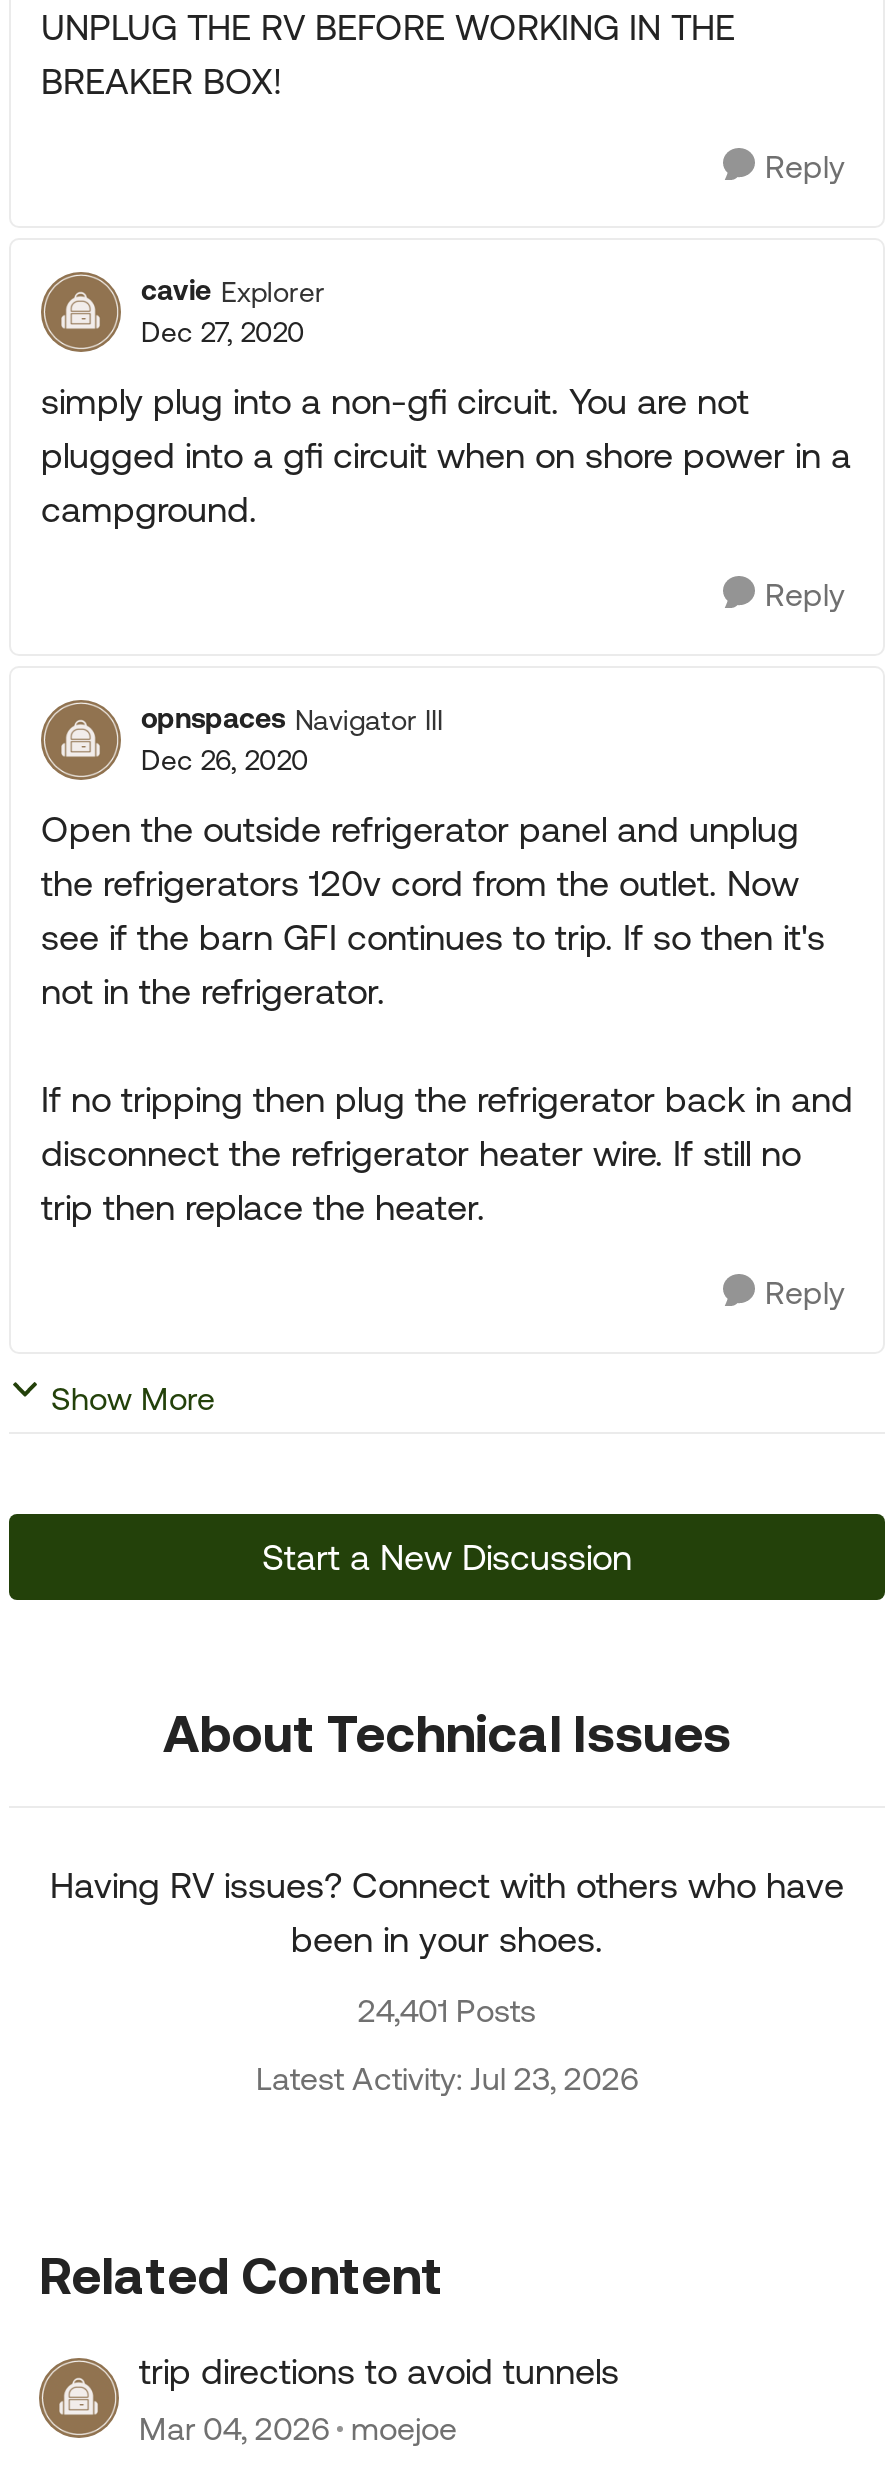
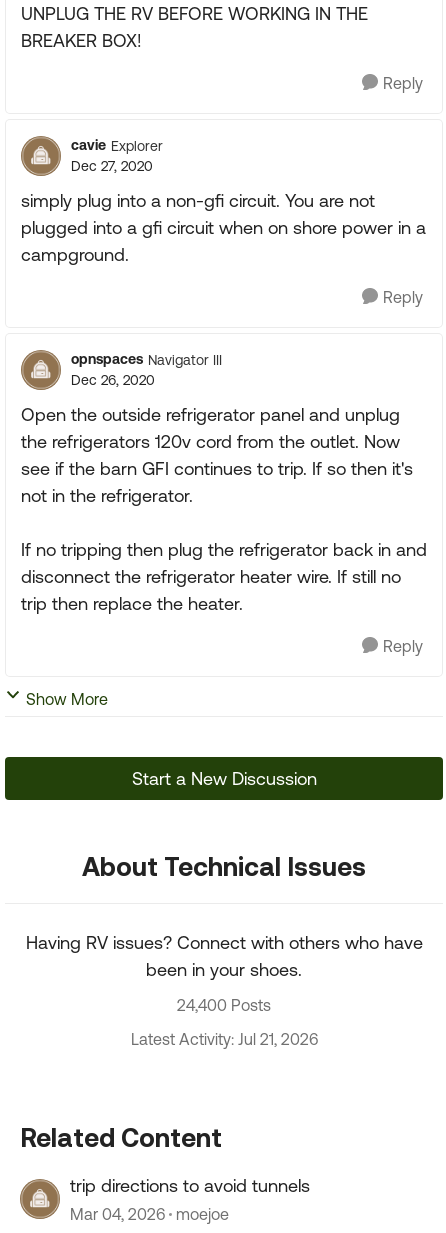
- 24,401 Posts
+ 24,400 Posts

- Latest Activity: Jul 23, 2026
+ Latest Activity: Jul 21, 2026
